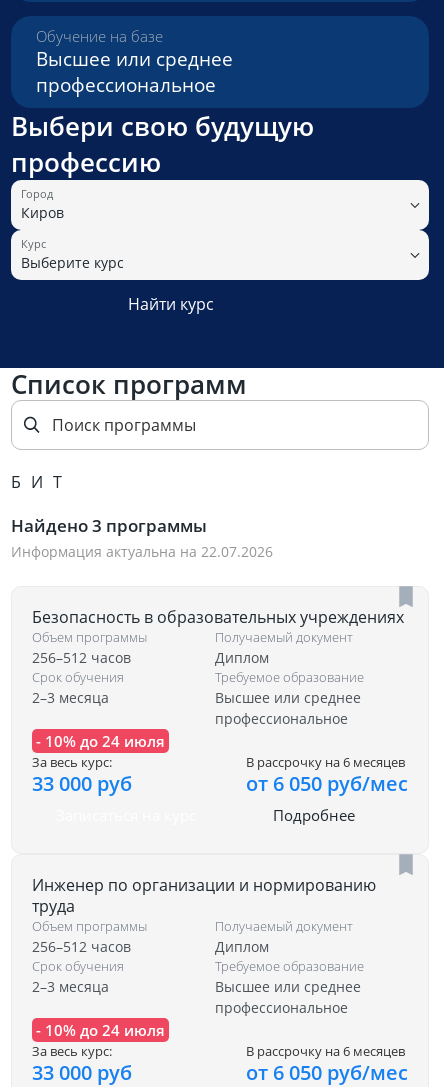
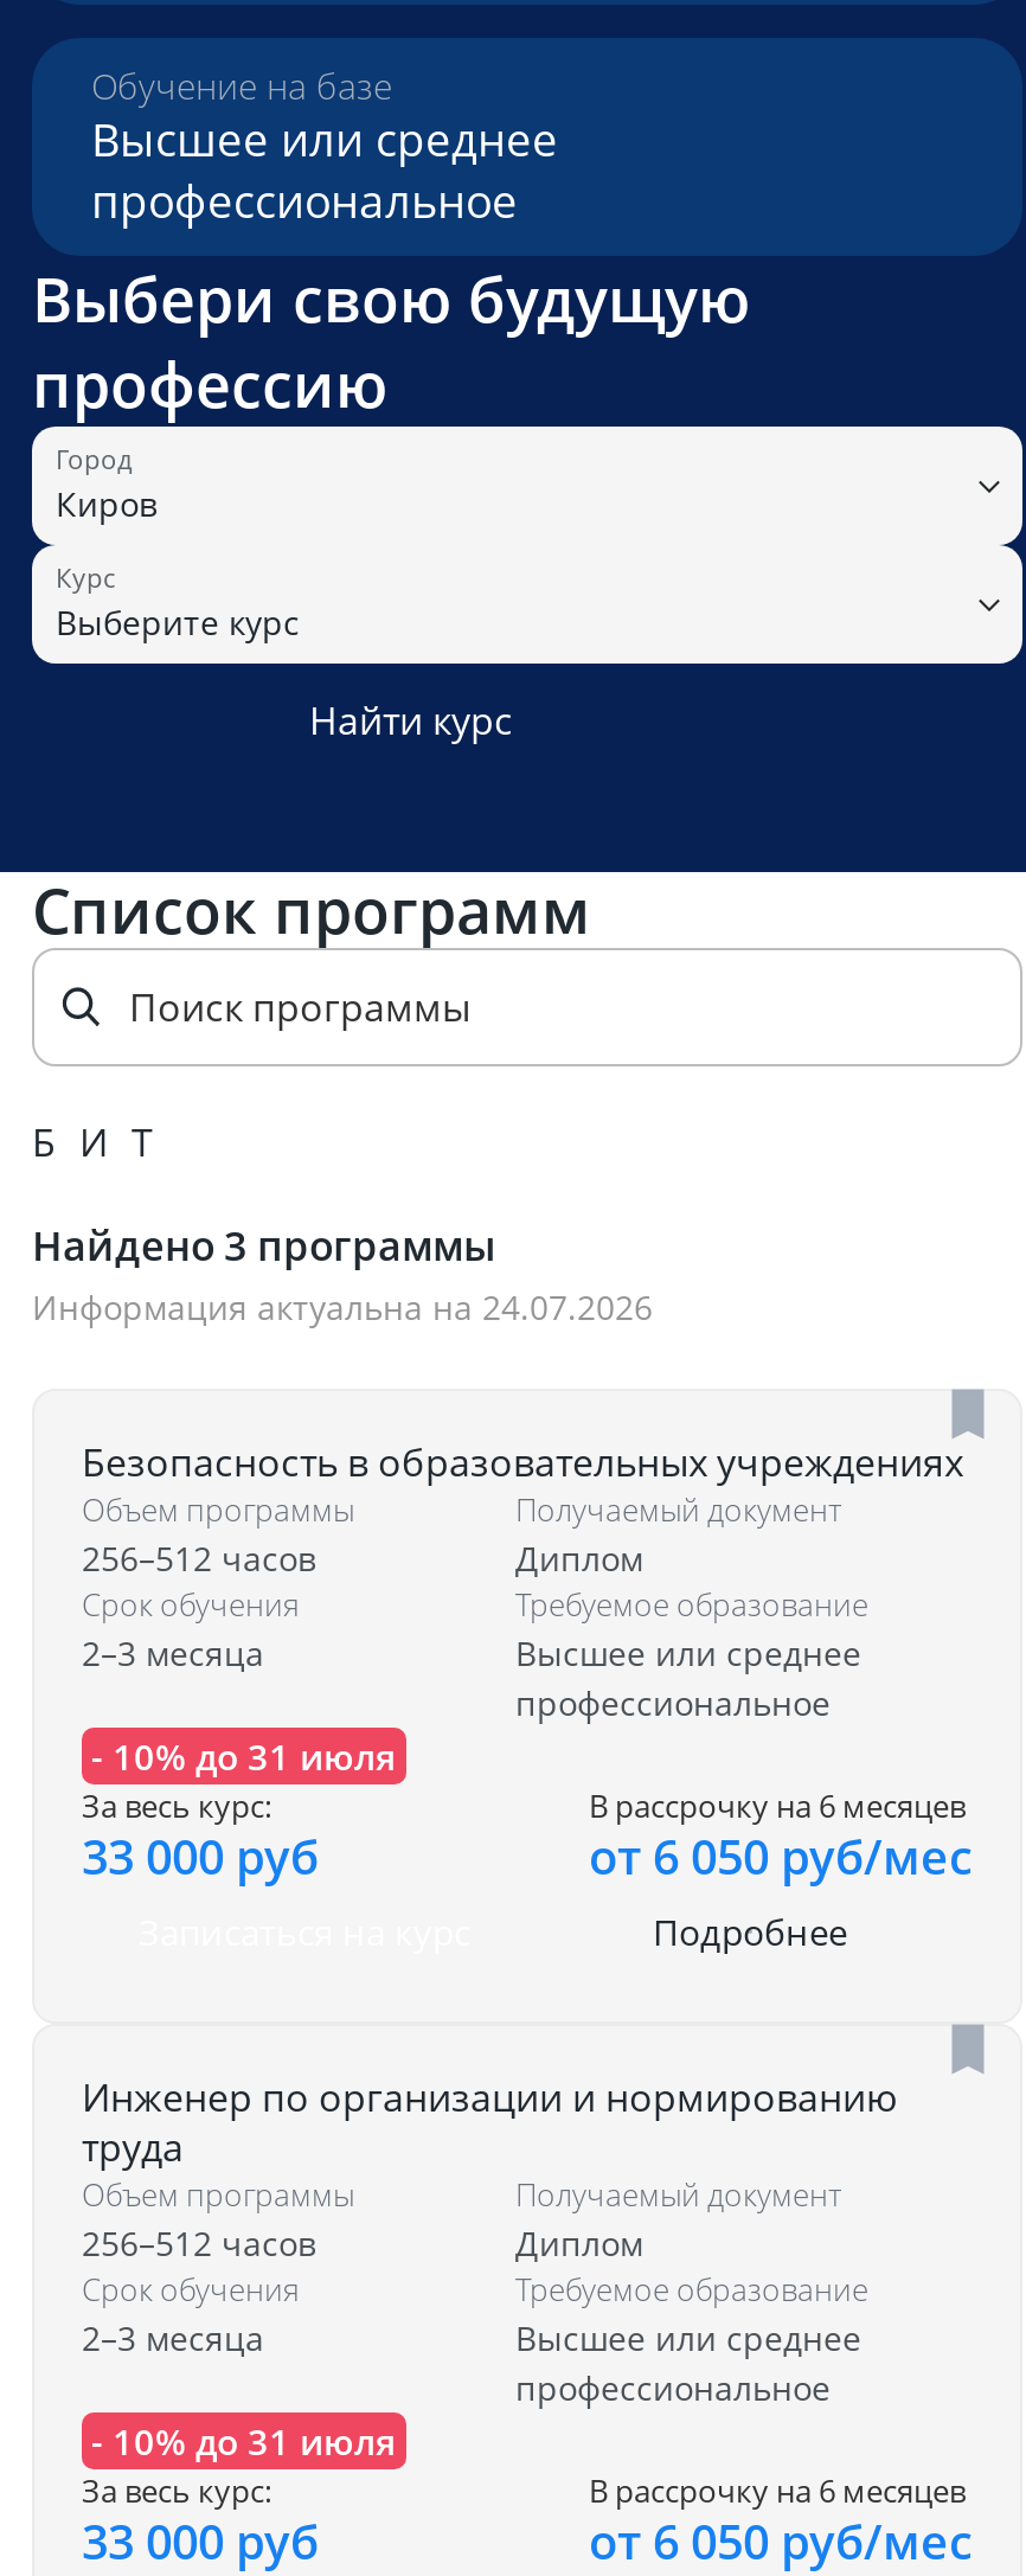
- Информация актуальна на 22.07.2026
+ Информация актуальна на 24.07.2026

- - 10% до 24 июля
+ - 10% до 31 июля

- - 10% до 24 июля
+ - 10% до 31 июля
